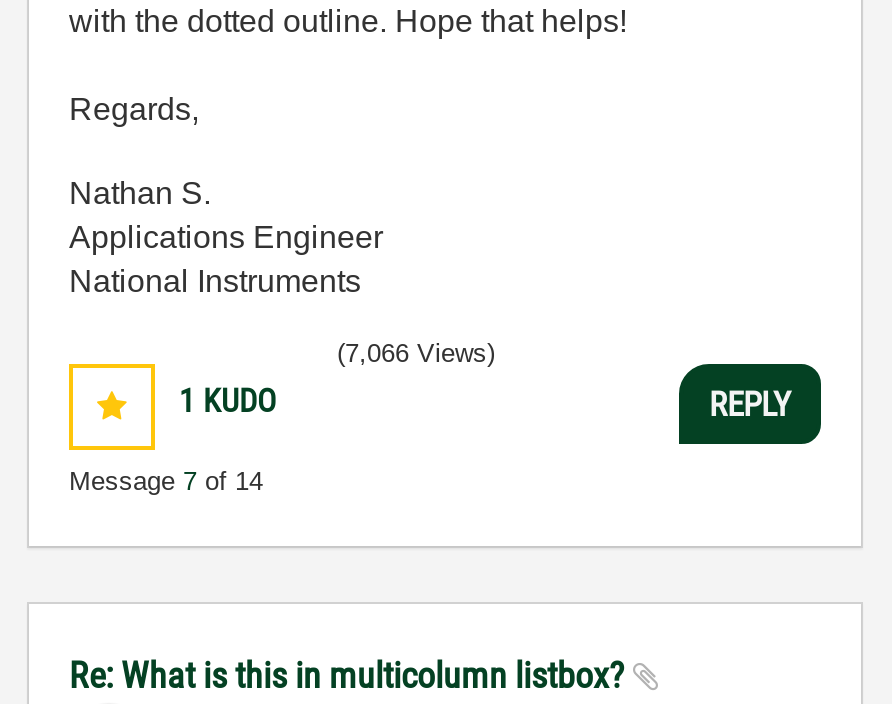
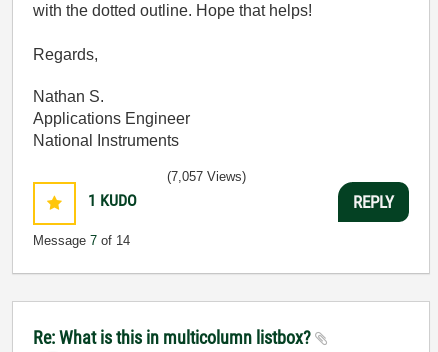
- (7,066 Views)
+ (7,057 Views)
